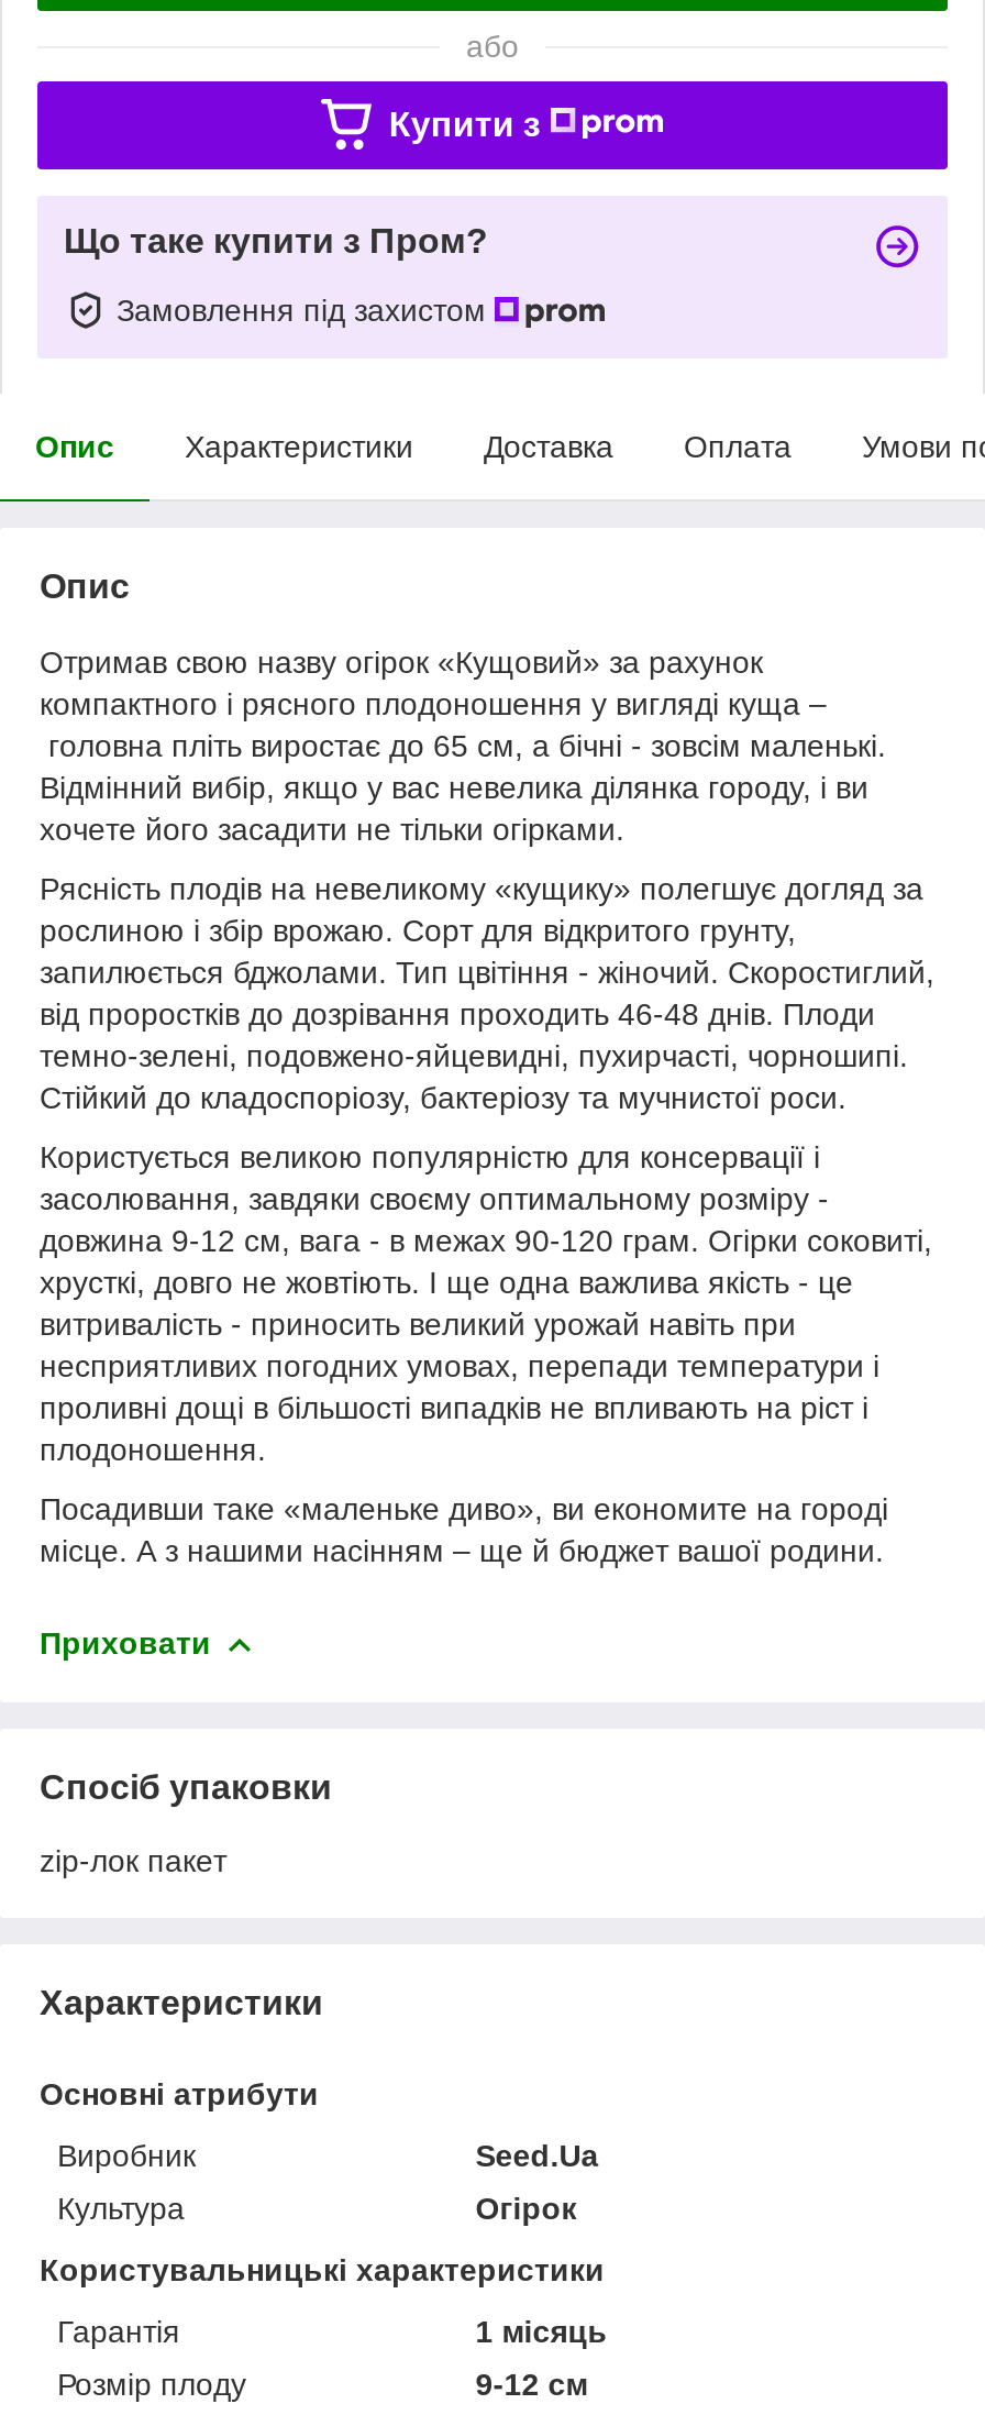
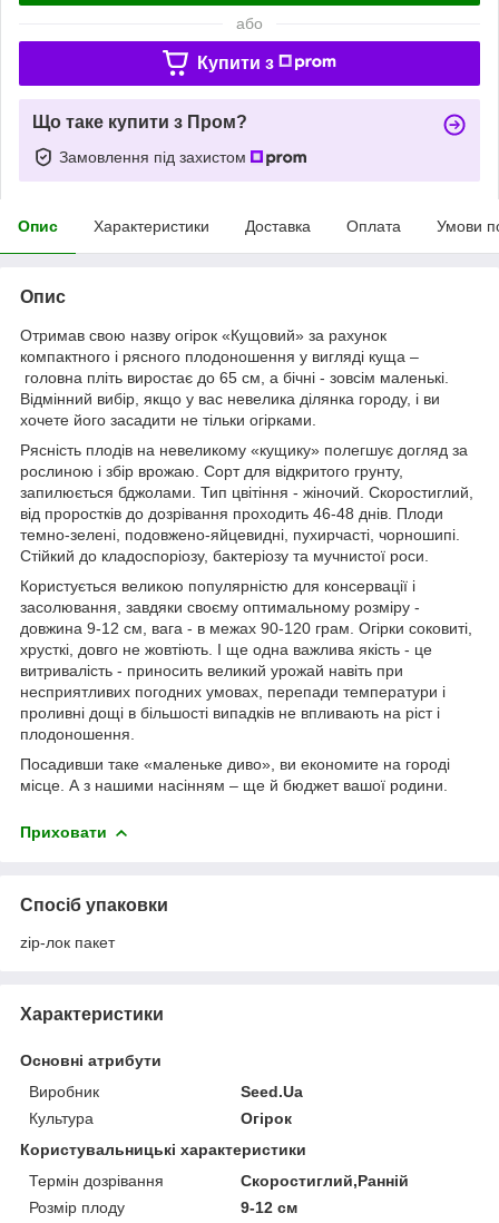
- Гарантія
- 1 місяць
+ Термін дозрівання
+ Скоростиглий,Ранній
